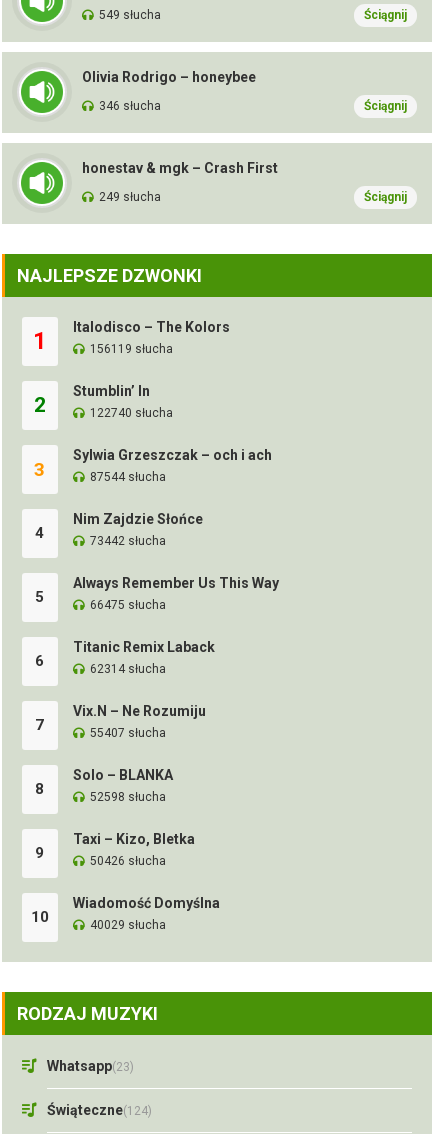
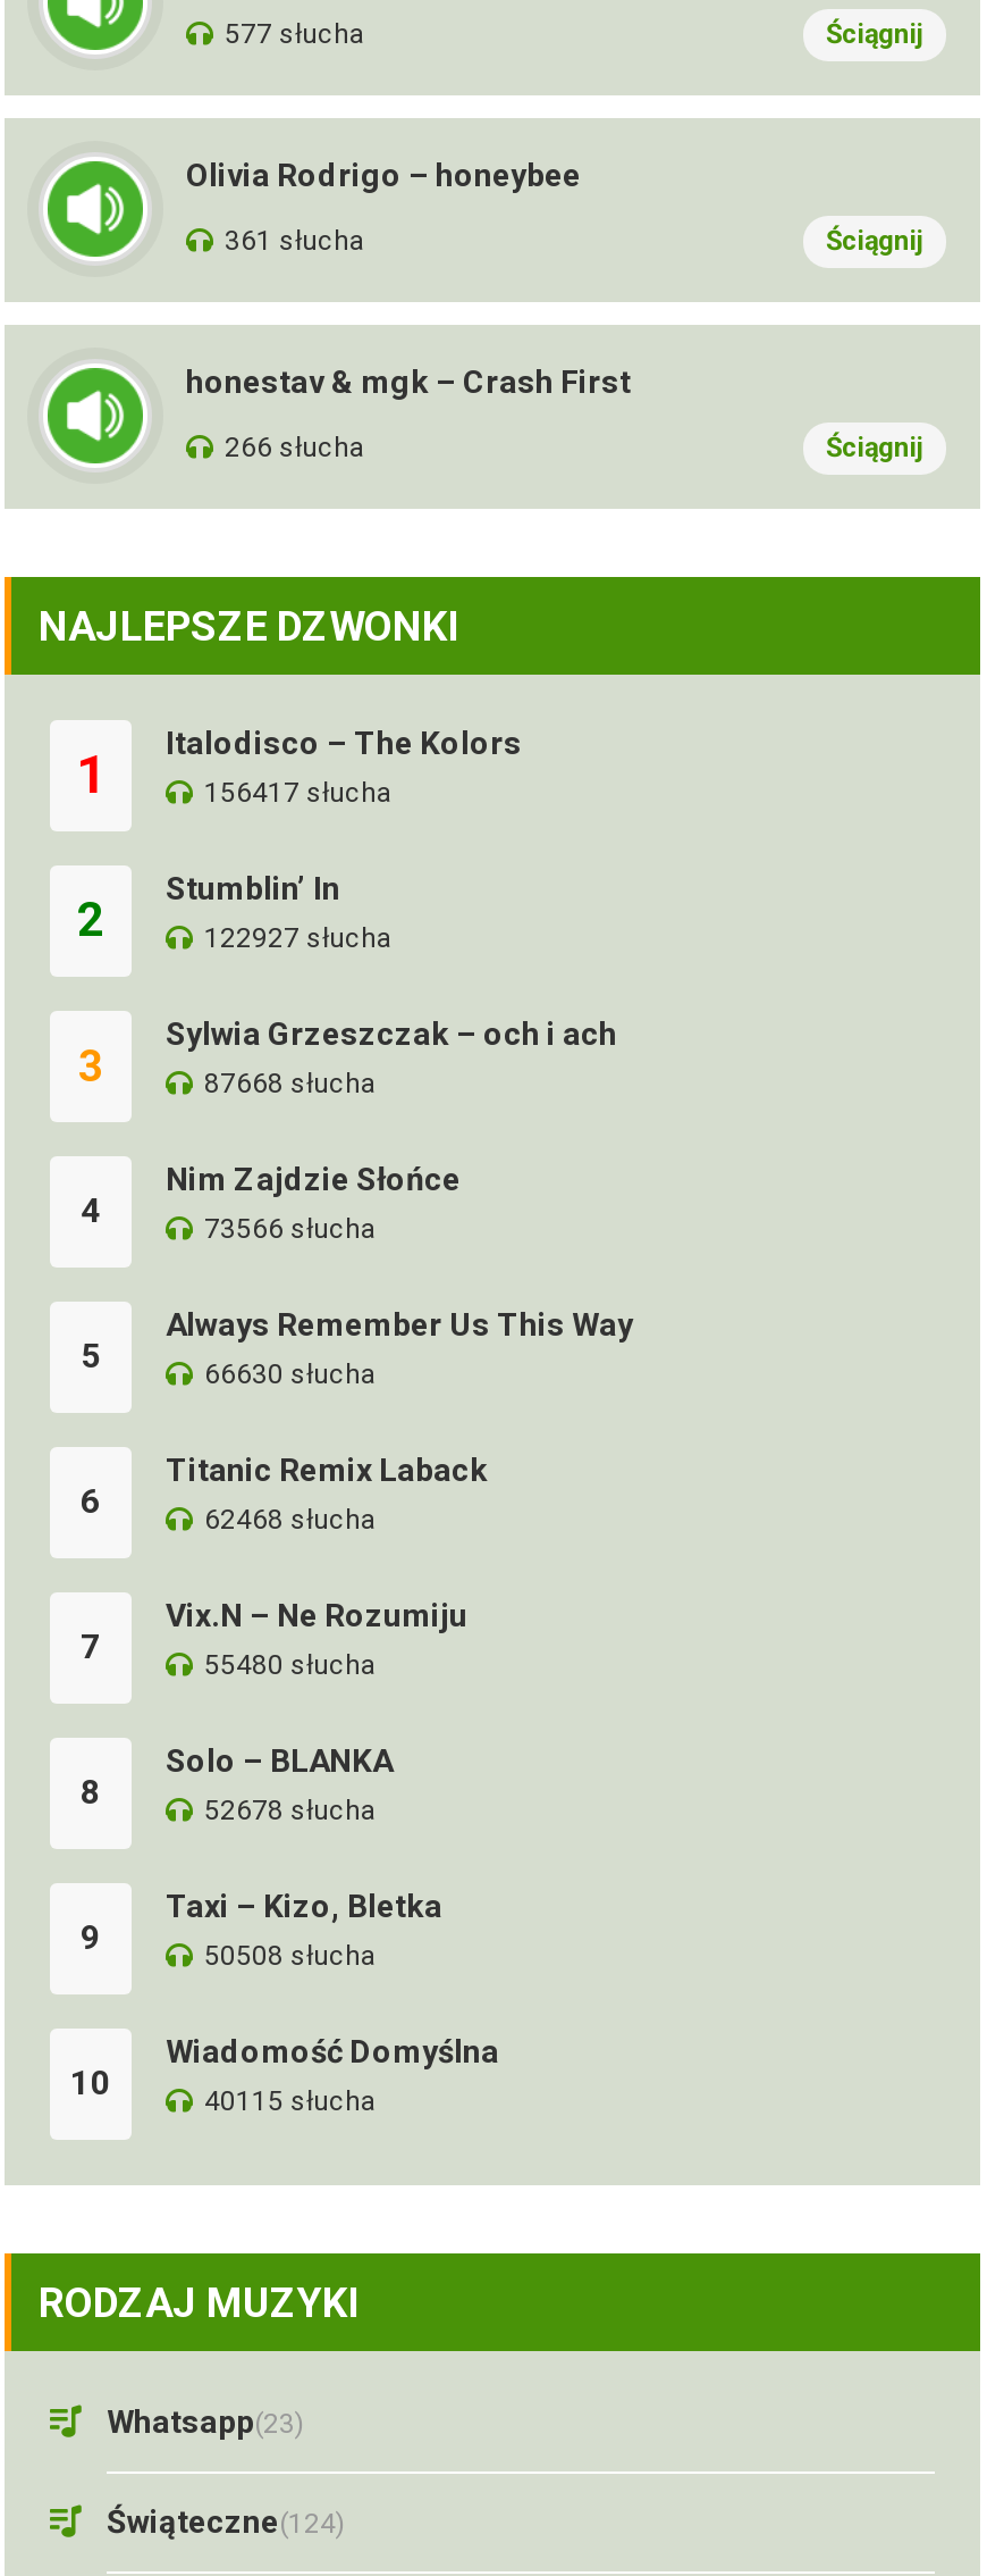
- 549 słucha
+ 577 słucha

- 346 słucha
+ 361 słucha

- 249 słucha
+ 266 słucha

- 156119 słucha
+ 156417 słucha

- 122740 słucha
+ 122927 słucha

- 87544 słucha
+ 87668 słucha

- 73442 słucha
+ 73566 słucha

- 66475 słucha
+ 66630 słucha

- 62314 słucha
+ 62468 słucha

- 55407 słucha
+ 55480 słucha

- 52598 słucha
+ 52678 słucha

- 50426 słucha
+ 50508 słucha

- 40029 słucha
+ 40115 słucha
